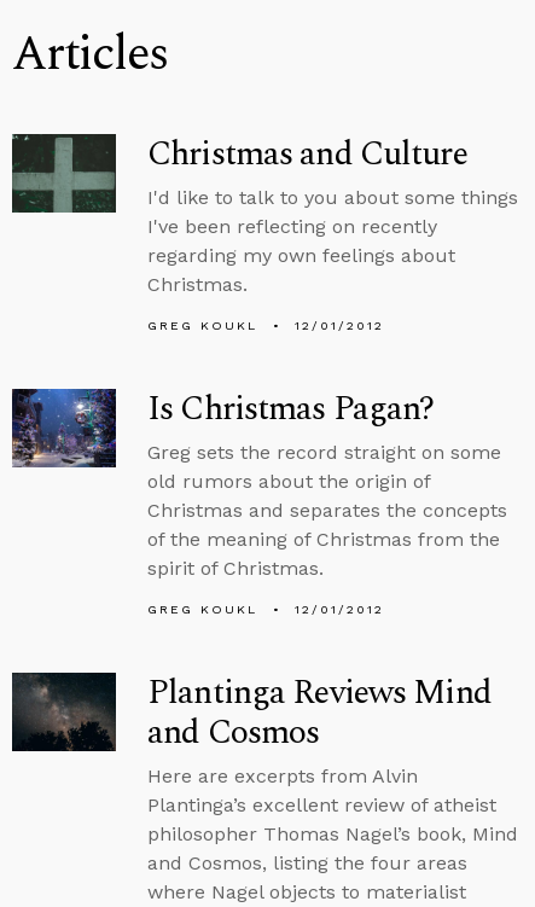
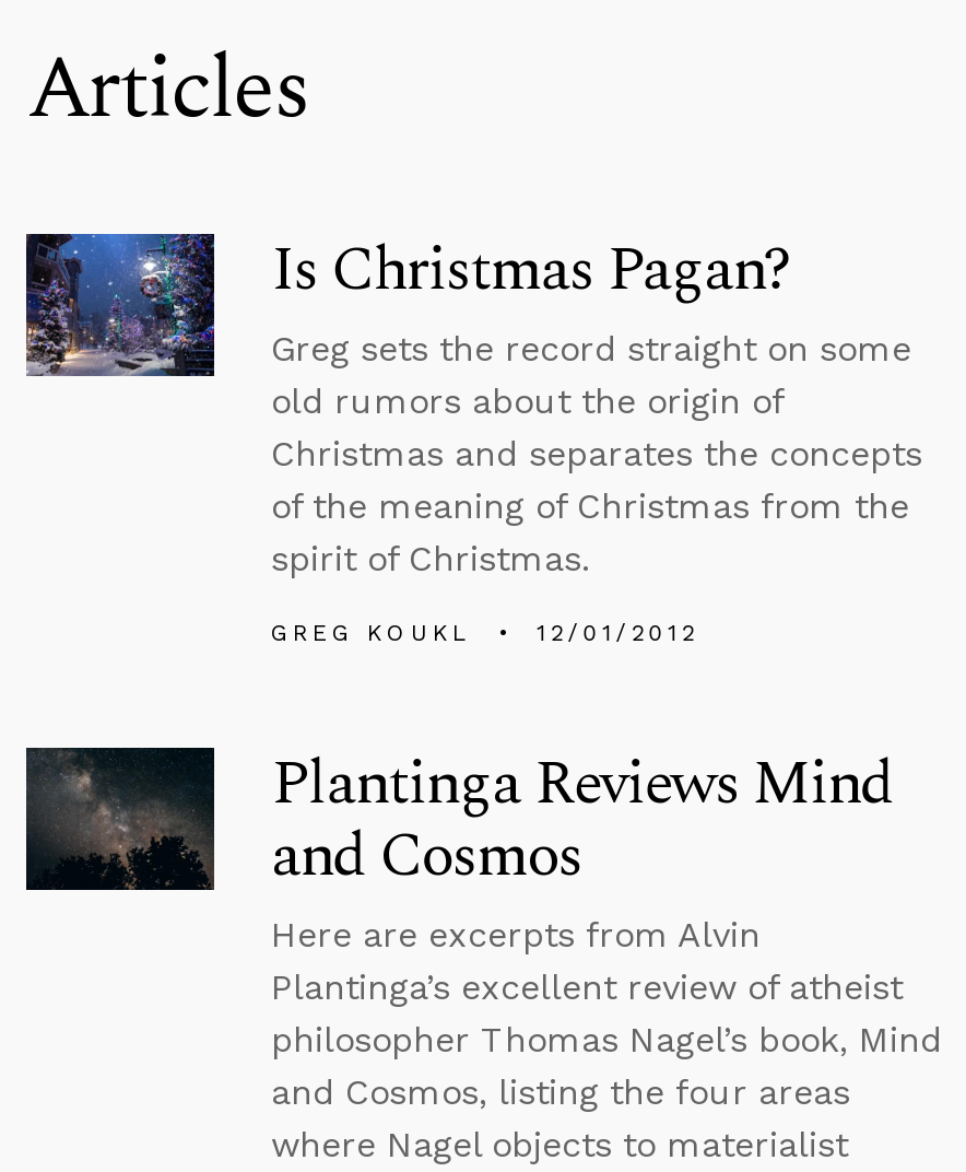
- [image]
- Christmas and Culture
- I'd like to talk to you about some things
- I've been reflecting on recently
- regarding my own feelings about
- Christmas.
- GREG KOUKL
- 12/01/2012
